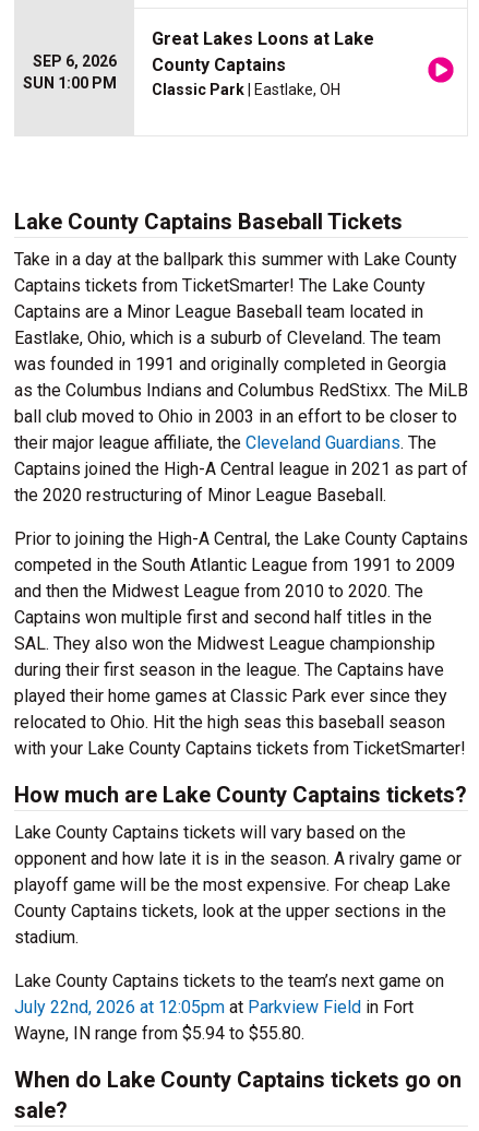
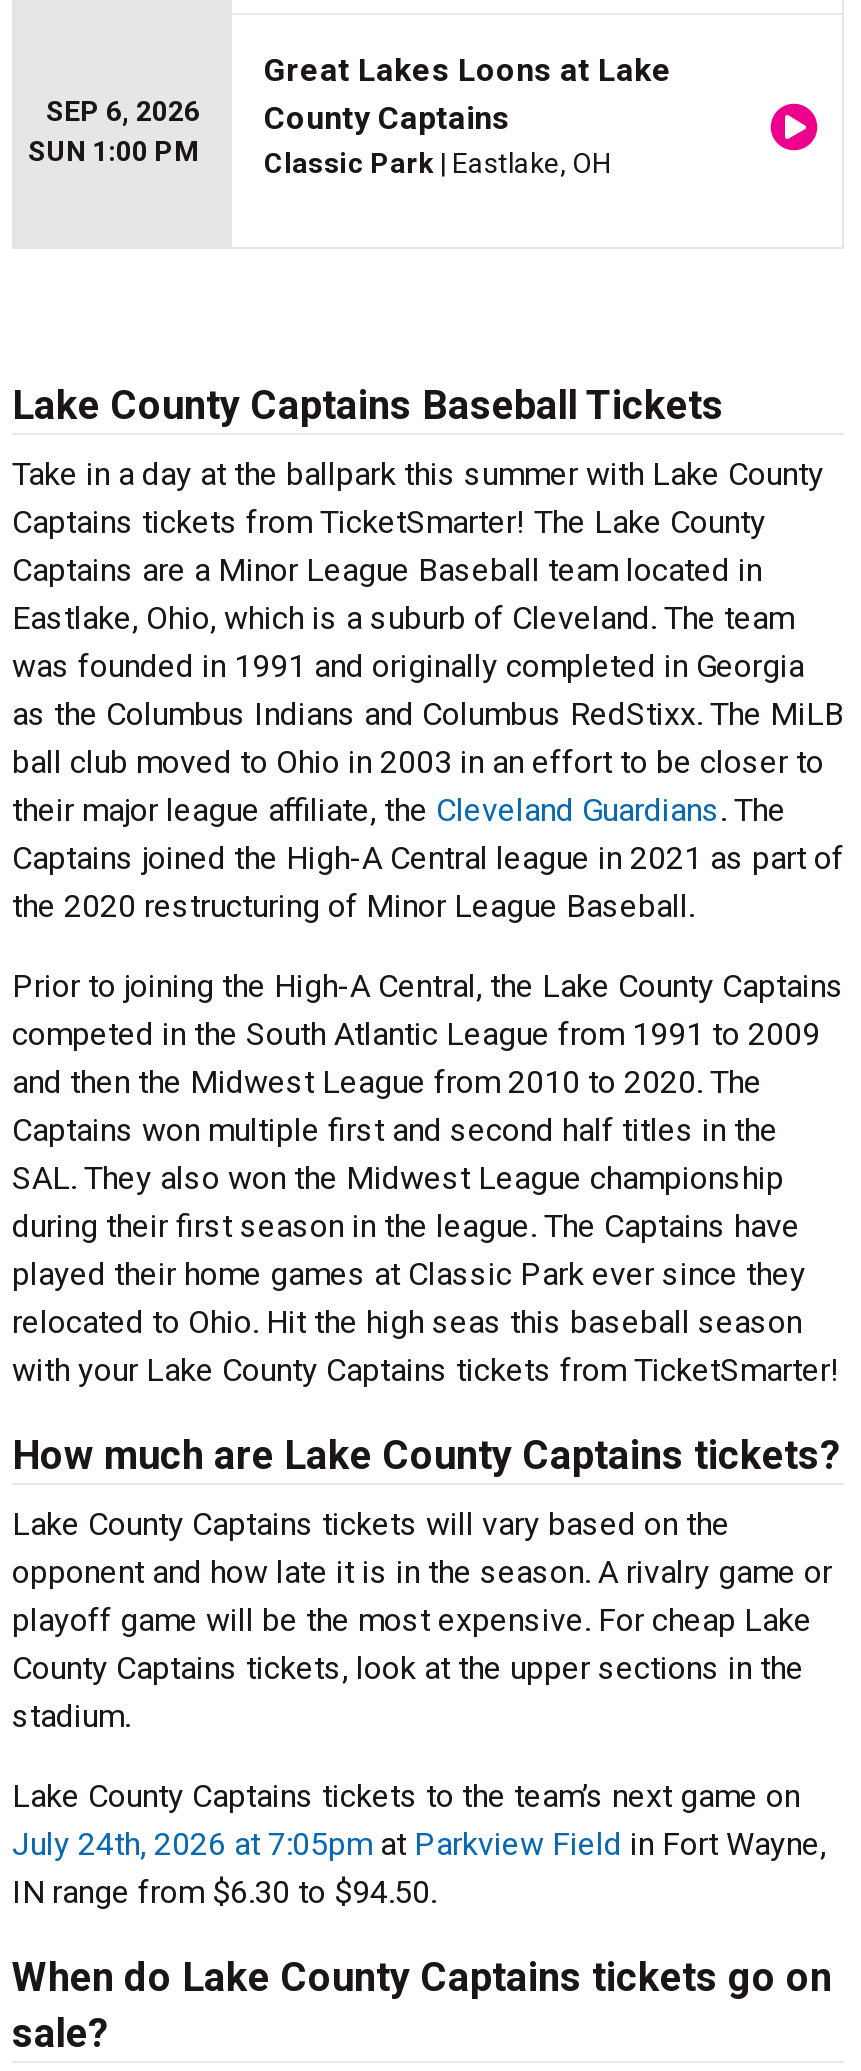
- July 22nd, 2026 at 12:05pm at Parkview Field in Fort
- Wayne, IN range from $5.94 to $55.80.
+ July 24th, 2026 at 7:05pm at Parkview Field in Fort Wayne,
+ IN range from $6.30 to $94.50.
